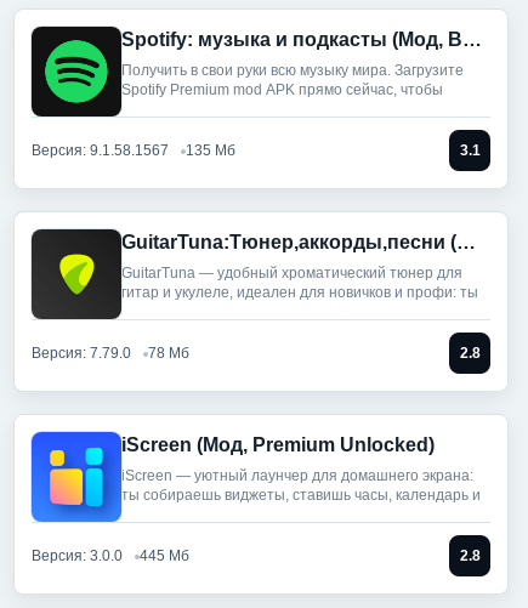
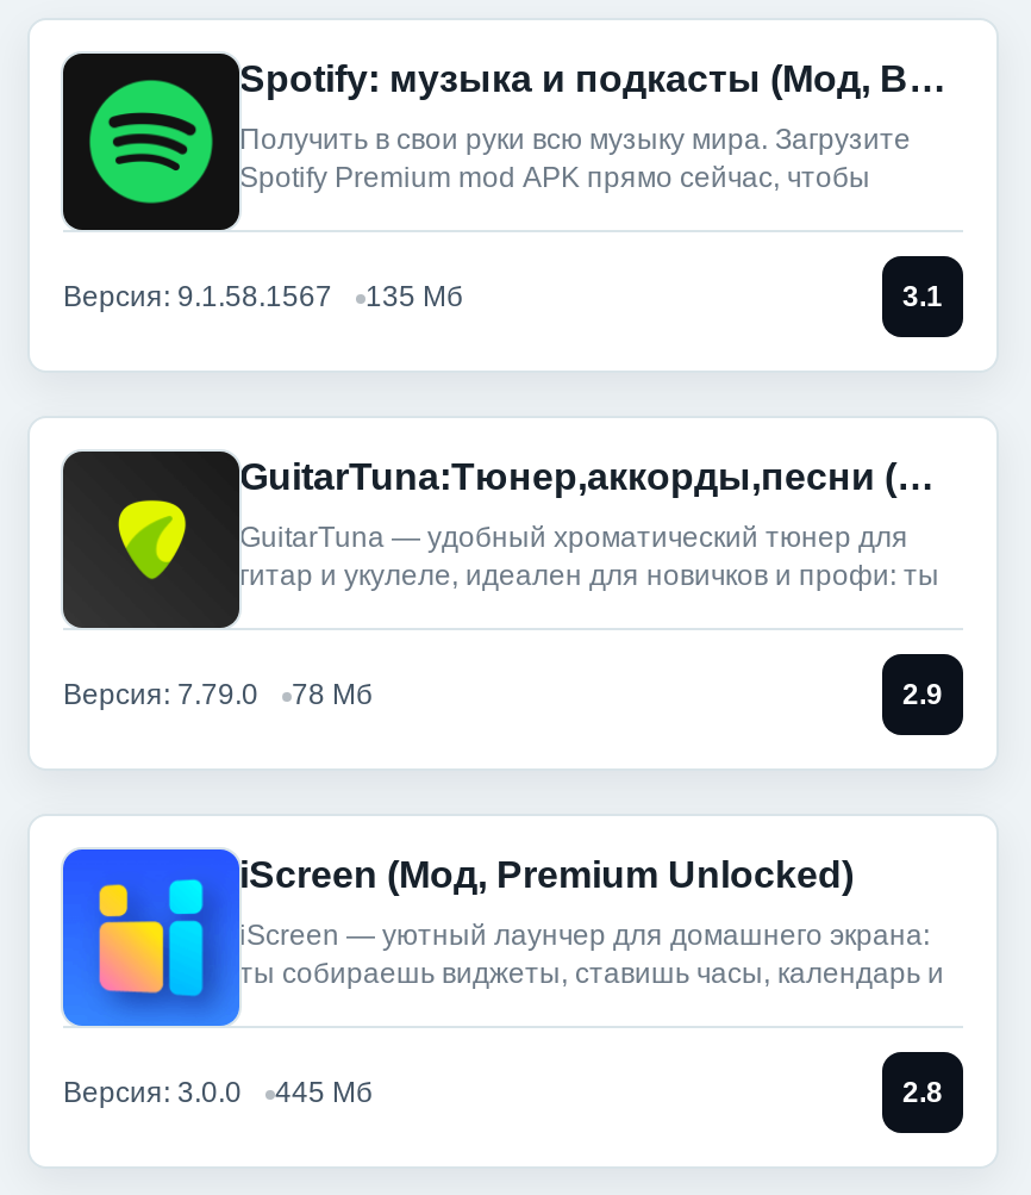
- 2.8
+ 2.9
